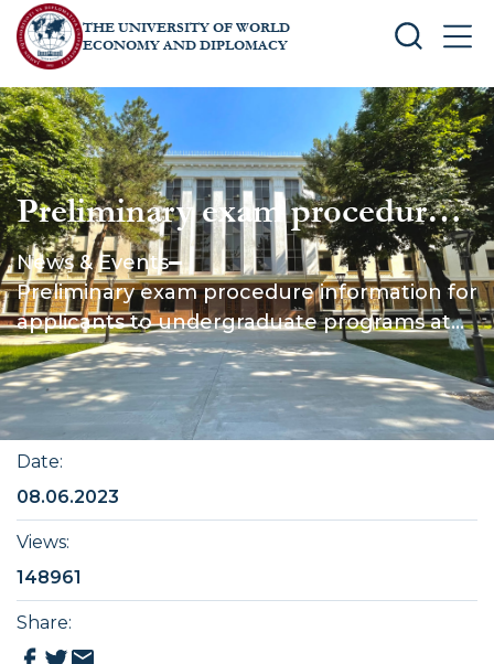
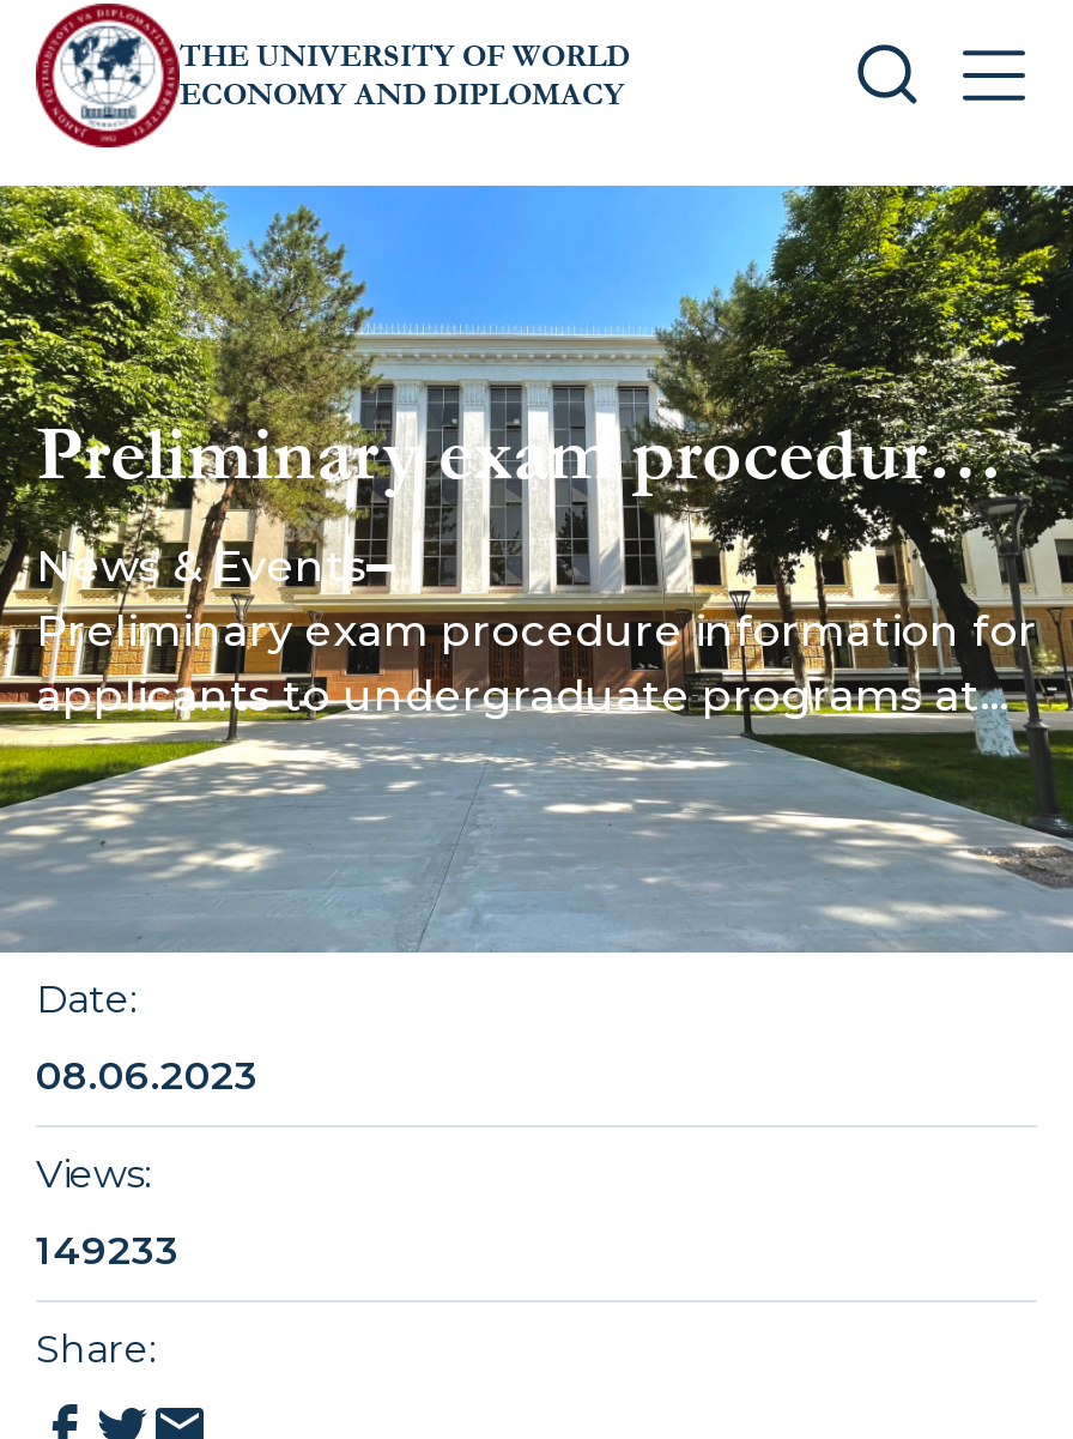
- 148961
+ 149233
